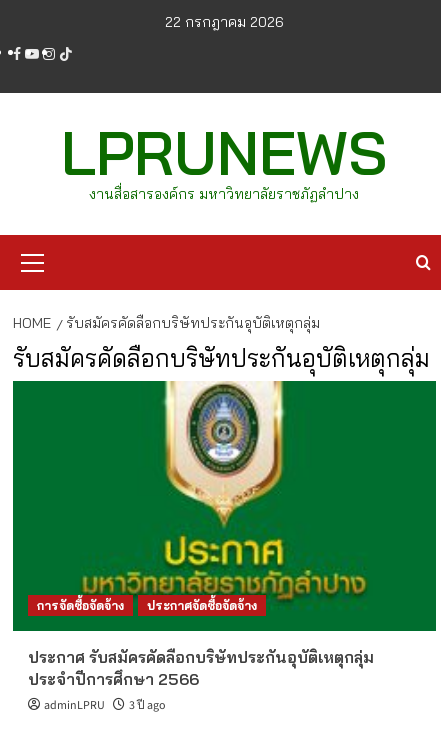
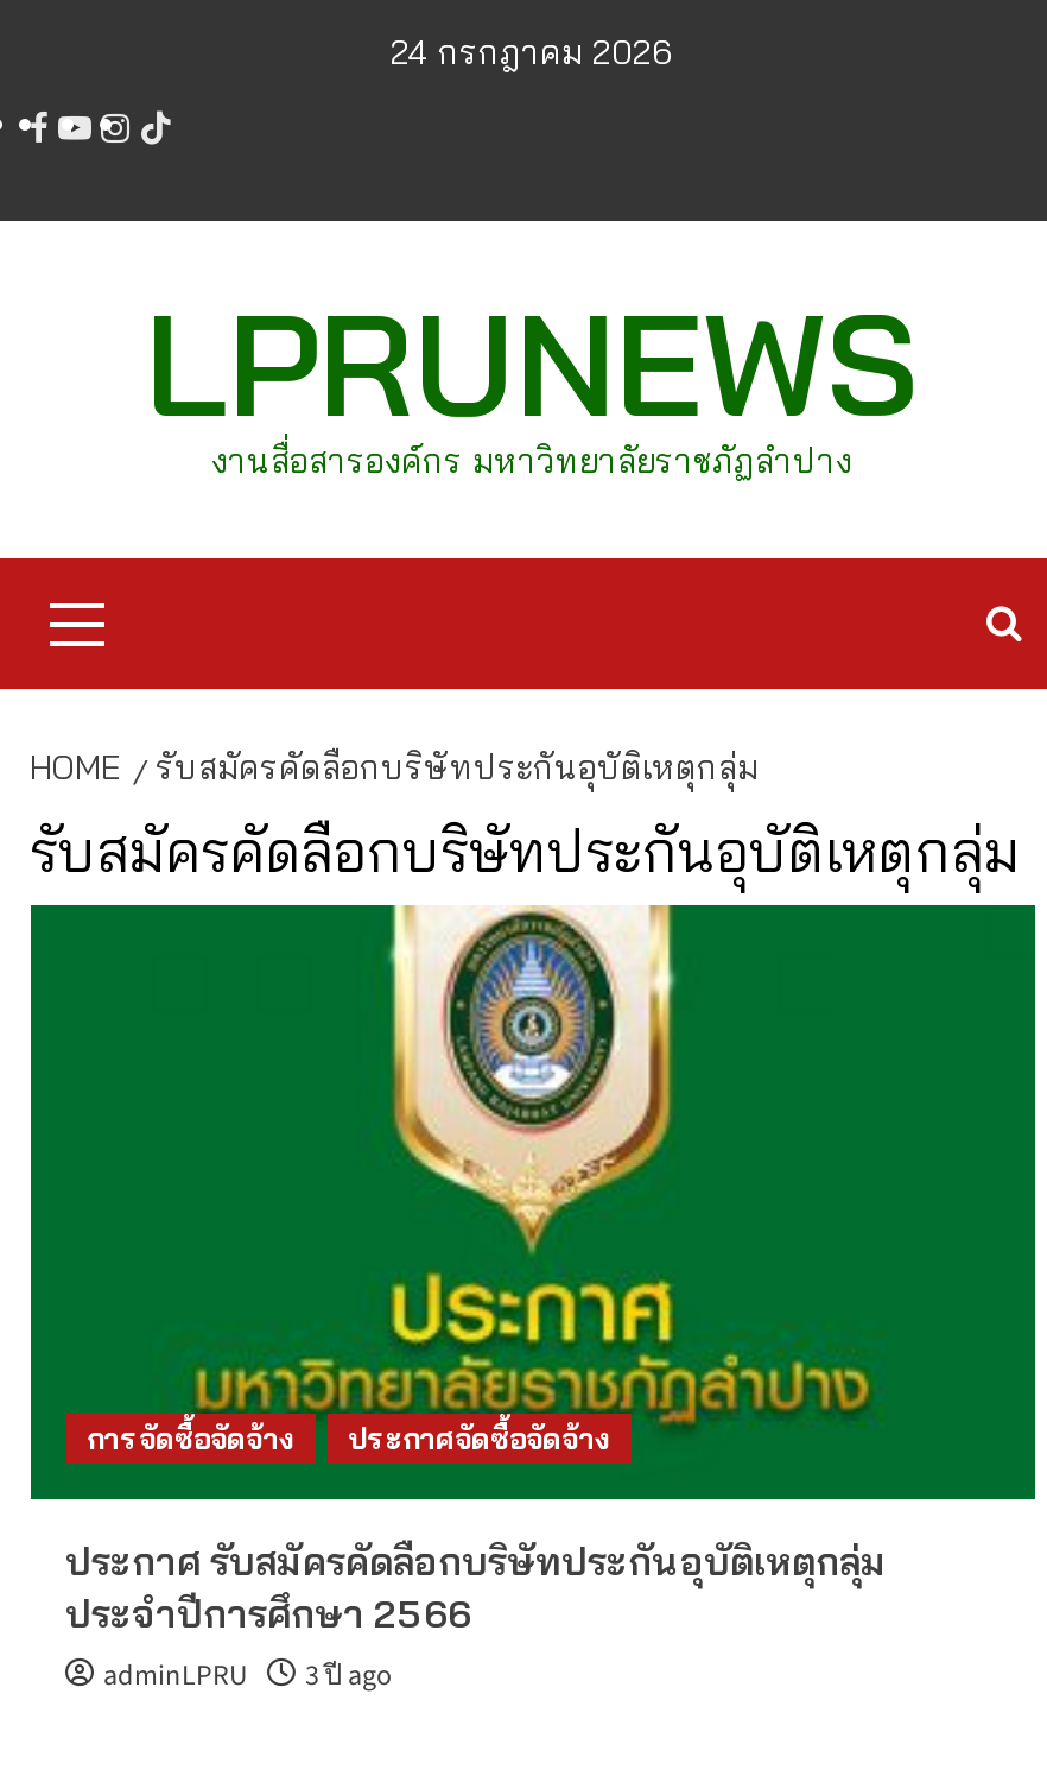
- 22 กรกฎาคม 2026
+ 24 กรกฎาคม 2026
